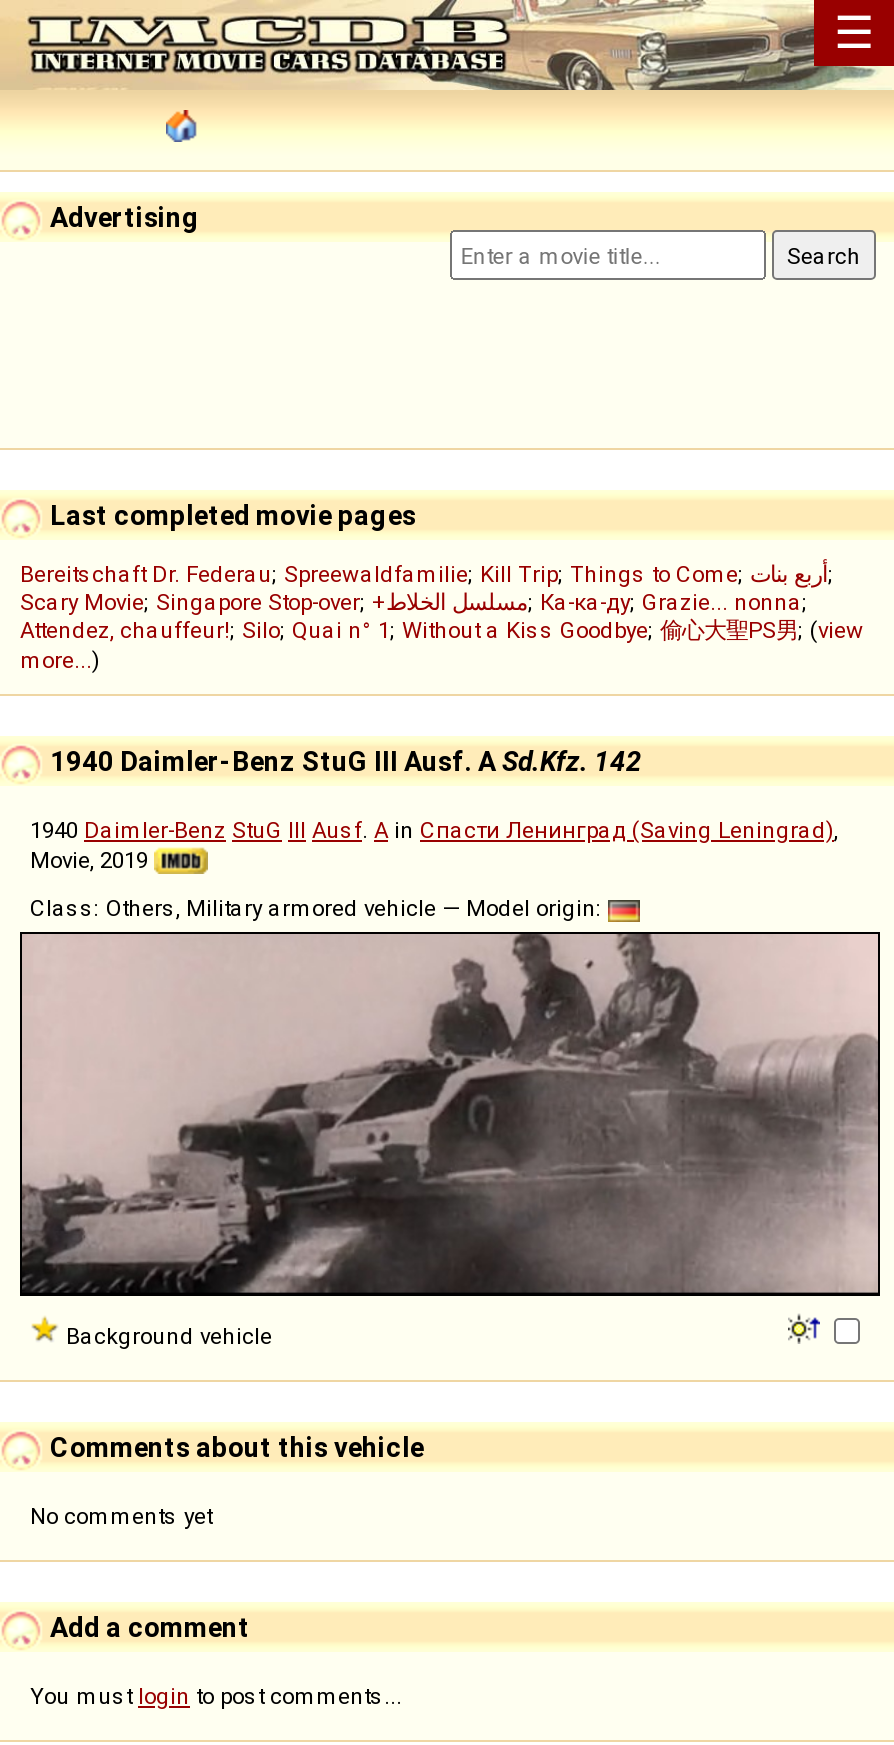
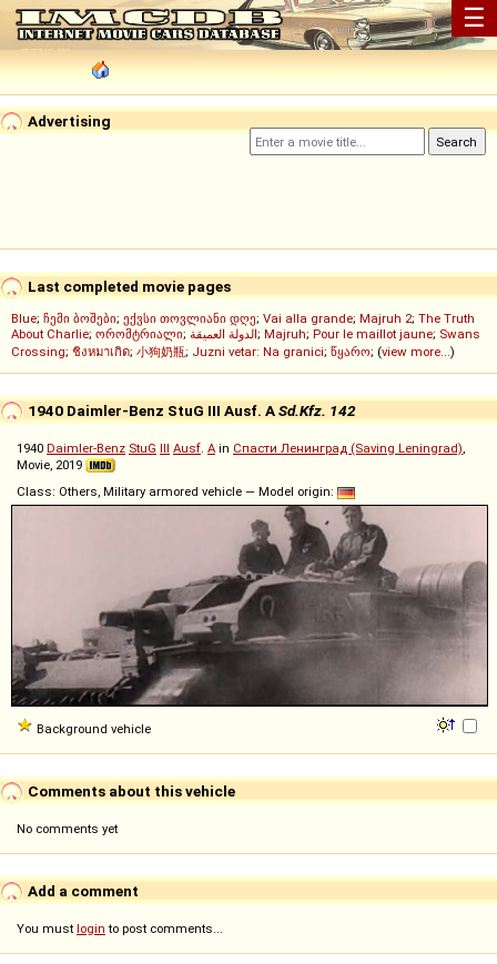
- Bereitschaft Dr. Federau; Spreewaldfamilie; Kill Trip; Things to Come; أربع بنات;
- Scary Movie; Singapore Stop-over; +مسلسل الخلاط; Ка-ка-ду; Grazie... nonna;
- Attendez, chauffeur!; Silo; Quai n° 1; Without a Kiss Goodbye;偷心大聖PS男; (view
- more...)
+ Blue; ჩემი ბოშები; ექვსი თოვლიანი დღე; Vai alla grande; Majruh 2; The Truth
+ About Charlie; ორომტრიალი; الدولة العميقة; Majruh; Pour le maillot jaune; Swans
+ Crossing;ชิงหมาเกิด;小狗奶瓶; Juzni vetar: Na granici; წყარო; (view more...)
